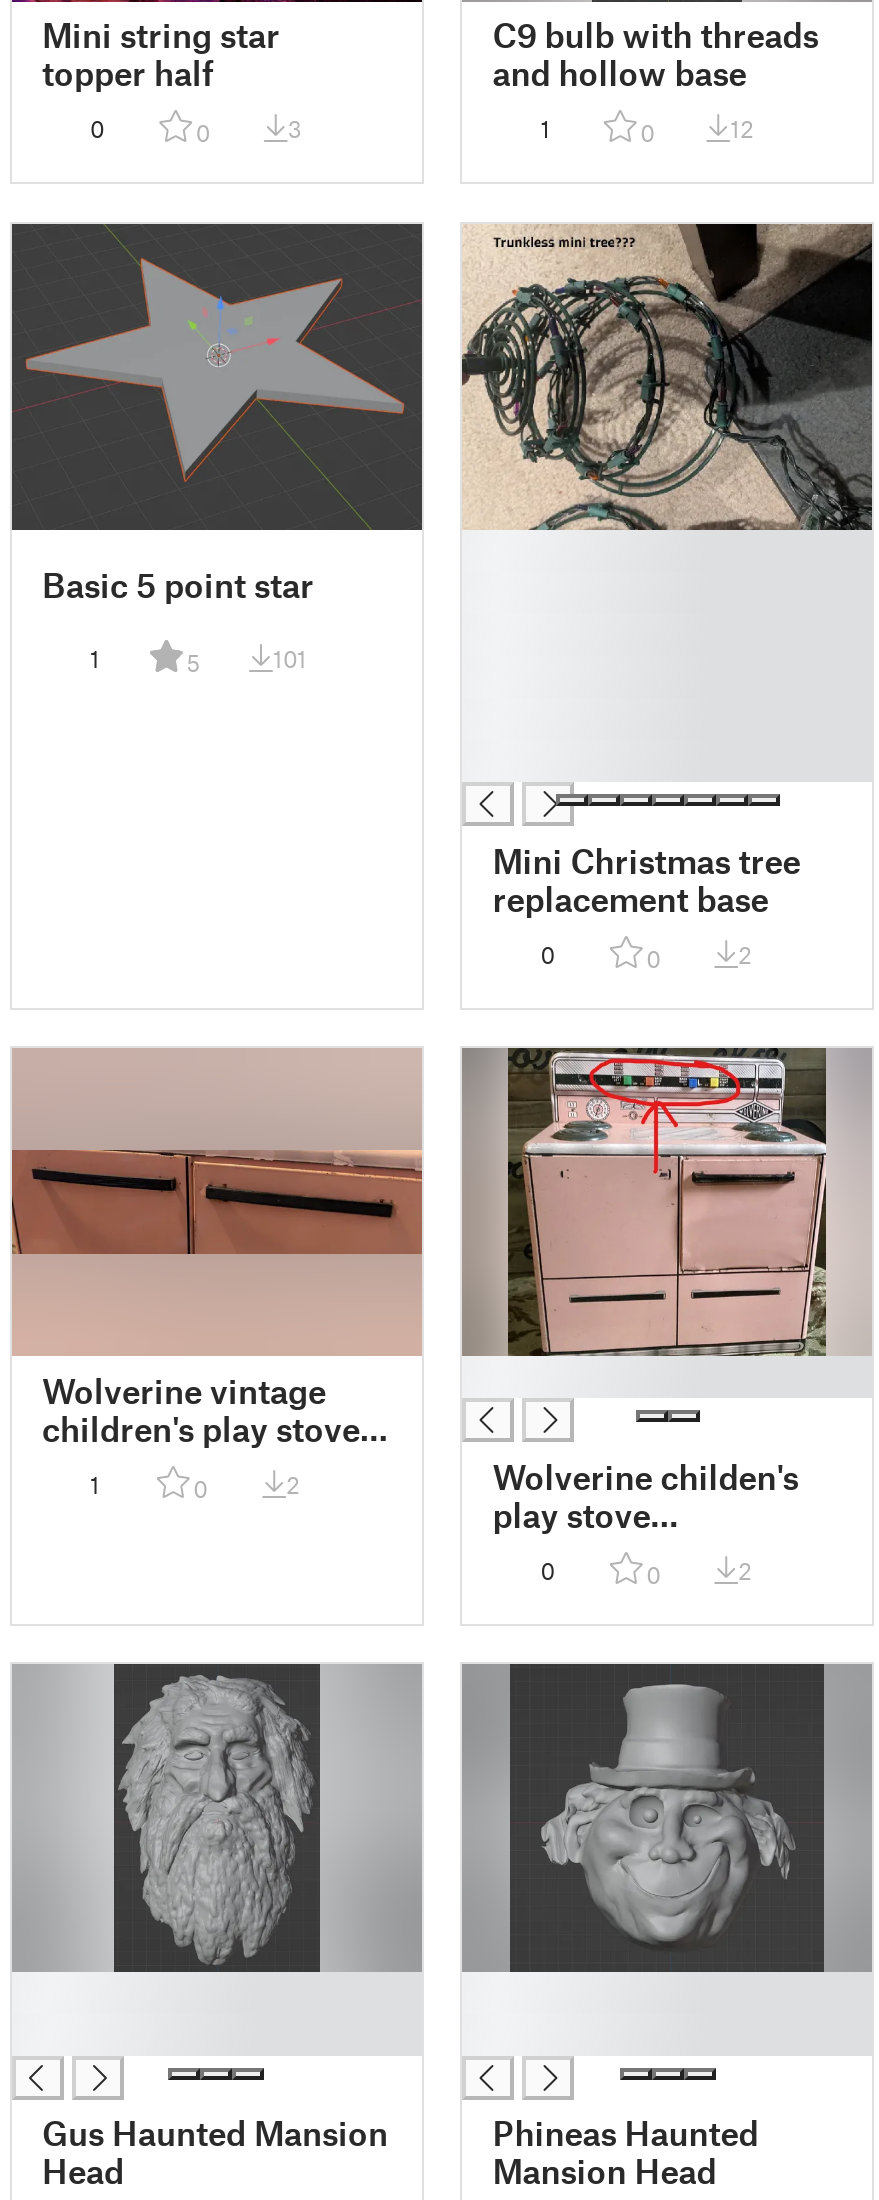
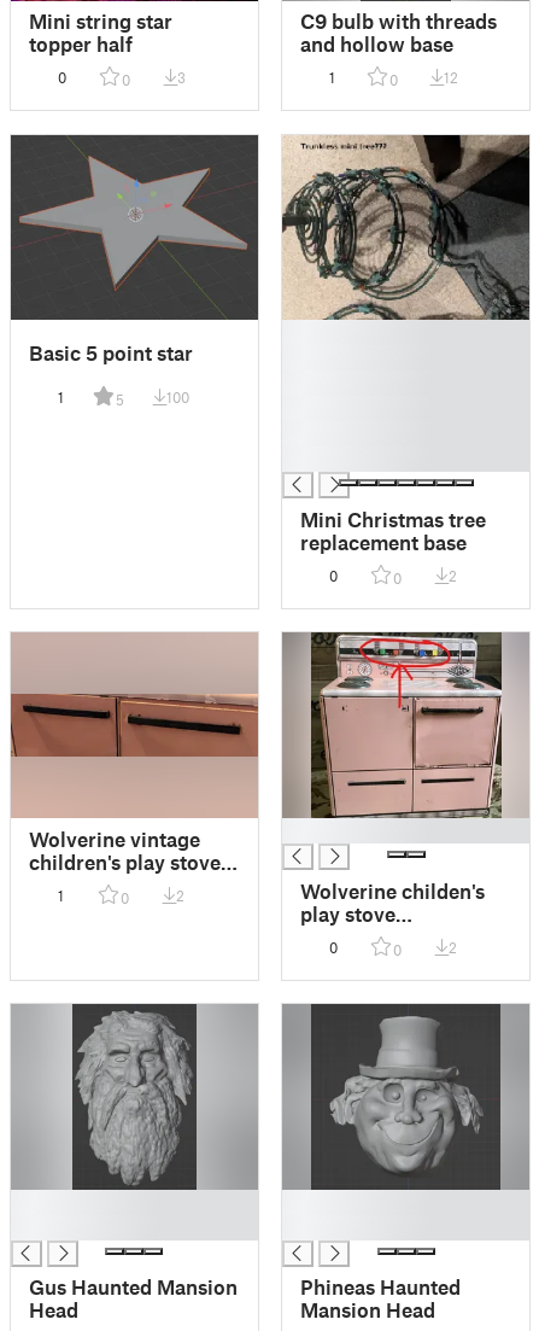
- 101
+ 100
